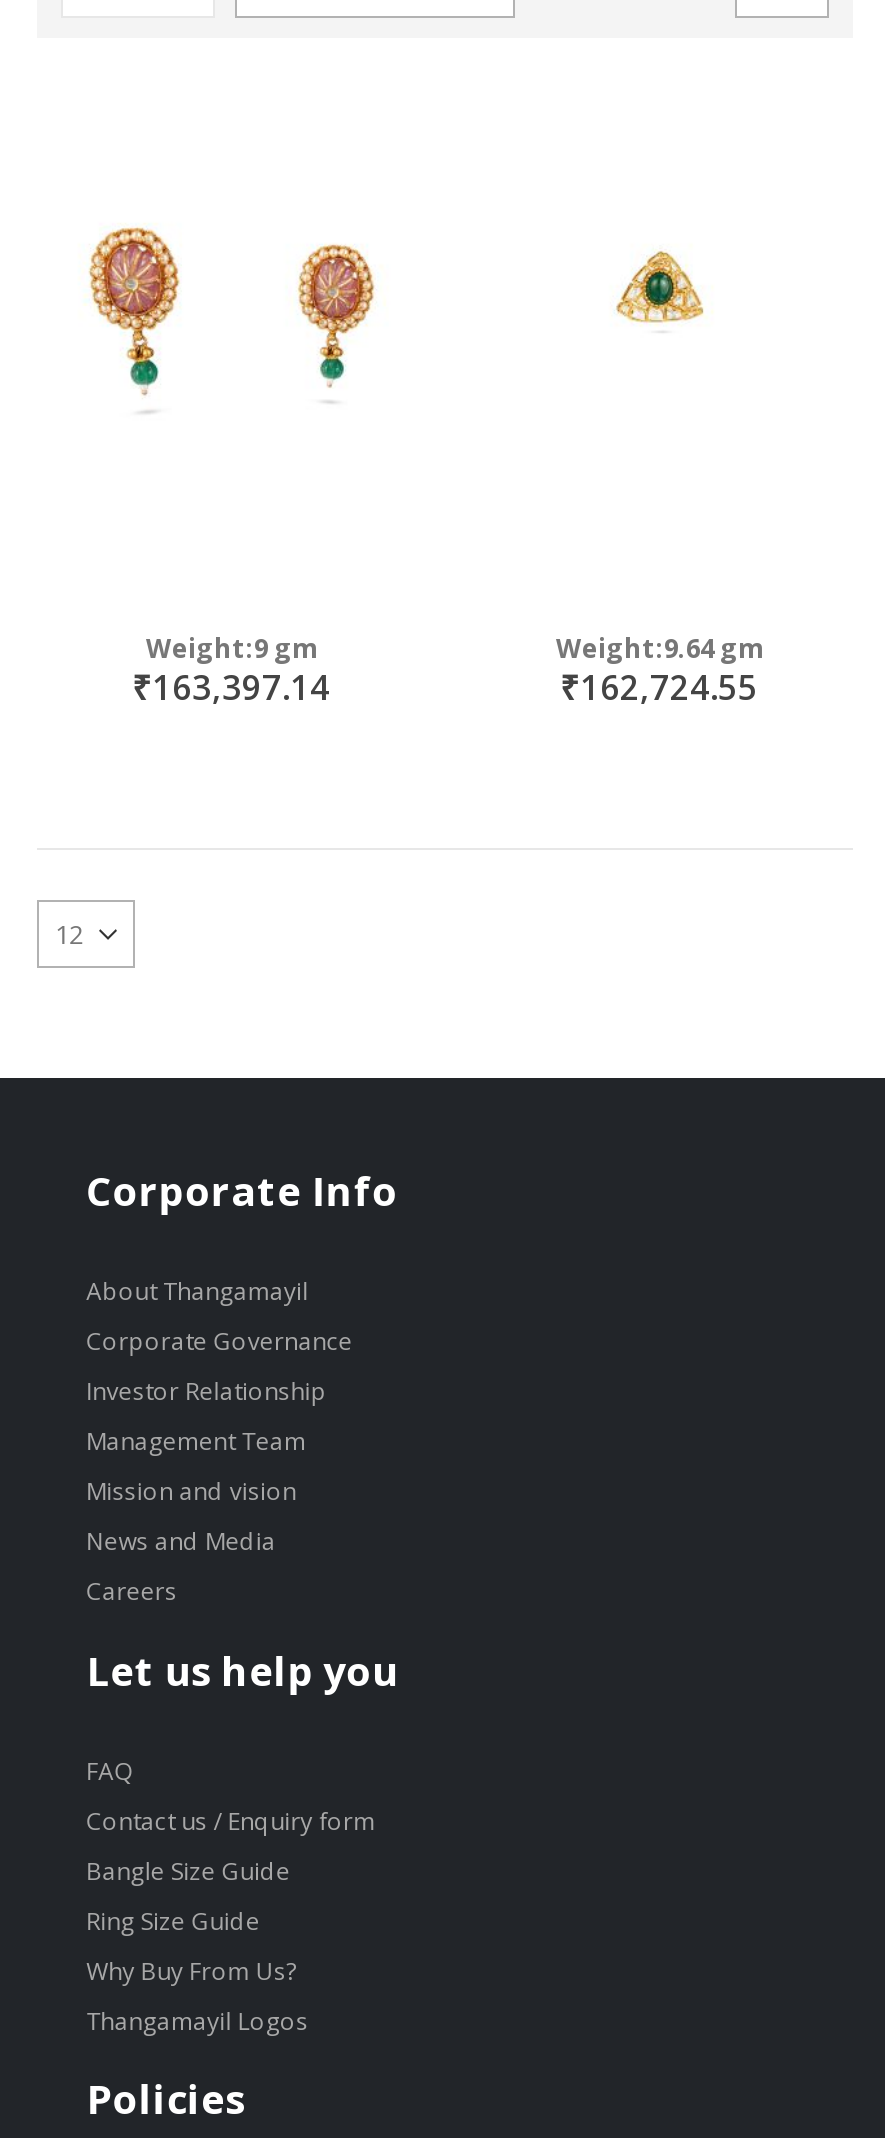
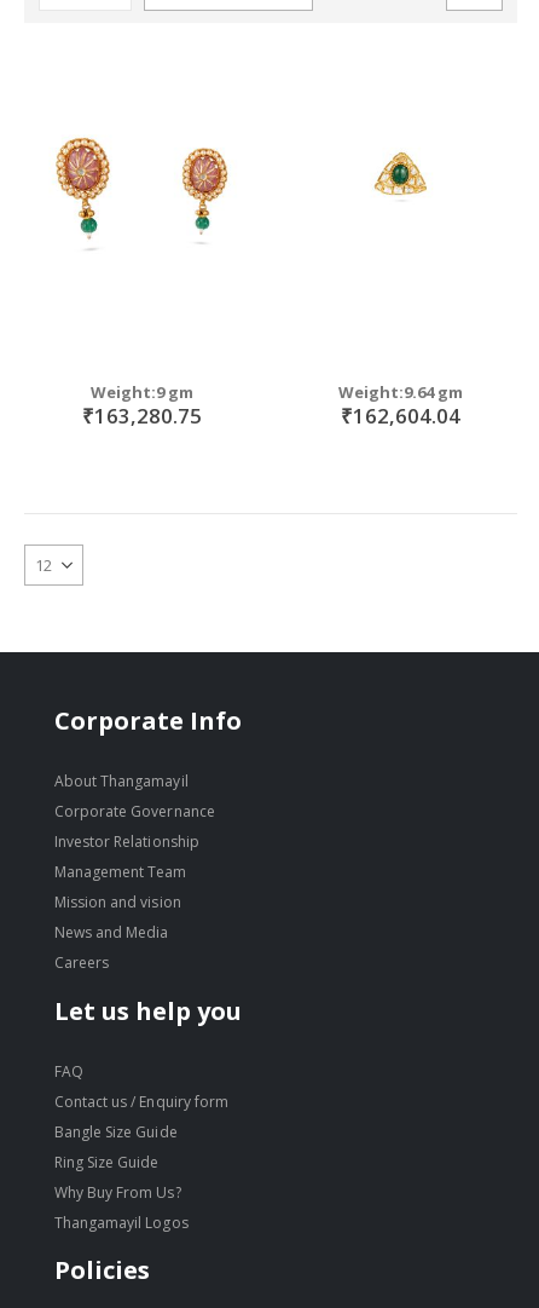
- ₹163,397.14
+ ₹163,280.75

- ₹162,724.55
+ ₹162,604.04
